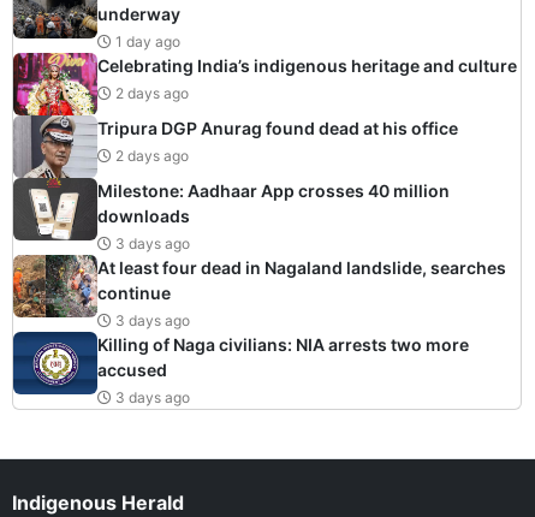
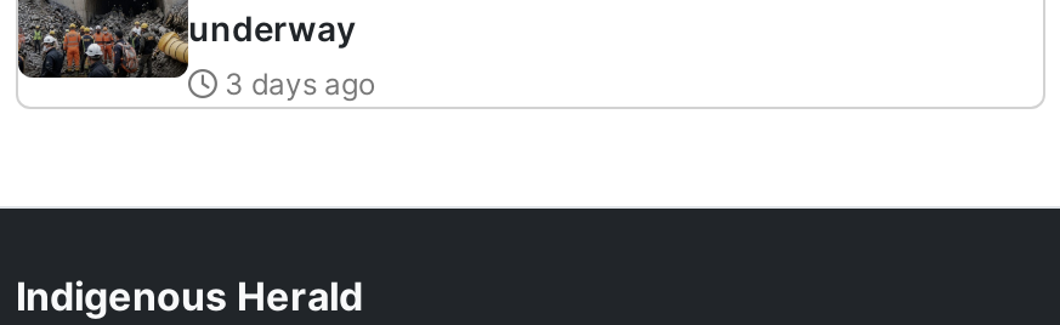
- [image]
- 1 day ago
- Celebrating India’s indigenous heritage and culture
- 2 days ago
- Tripura DGP Anurag found dead at his office
- 2 days ago
- Milestone: Aadhaar App crosses 40 million
- downloads
- 3 days ago
- At least four dead in Nagaland landslide, searches
- continue
- 3 days ago
- Killing of Naga civilians: NIA arrests two more
- accused
